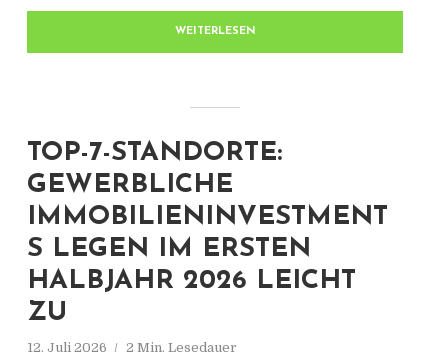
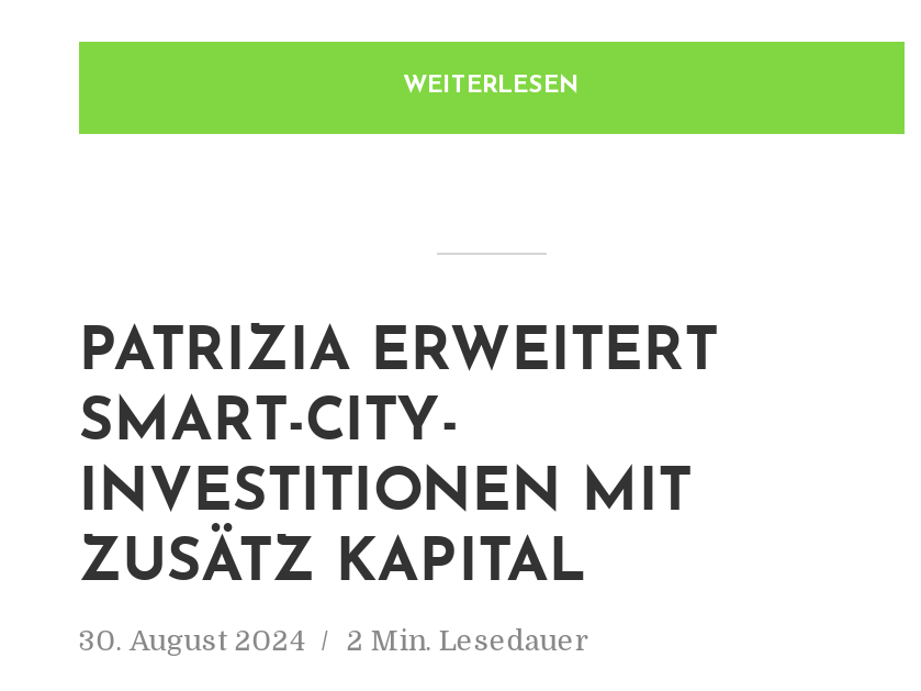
- TOP-7-STANDORTE:
- GEWERBLICHE
- IMMOBILIENINVESTMENT
- S LEGEN IM ERSTEN
- HALBJAHR 2026 LEICHT
- ZU
+ PATRIZIA ERWEITERT
+ SMART-CITY-
+ INVESTITIONEN MIT
+ ZUSÄTZ KAPITAL

- 12. Juli 2026 2 Min. Lesedauer
+ 30. August 2024 2 Min. Lesedauer
